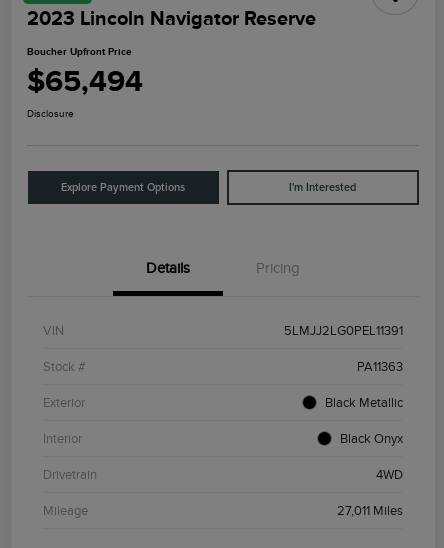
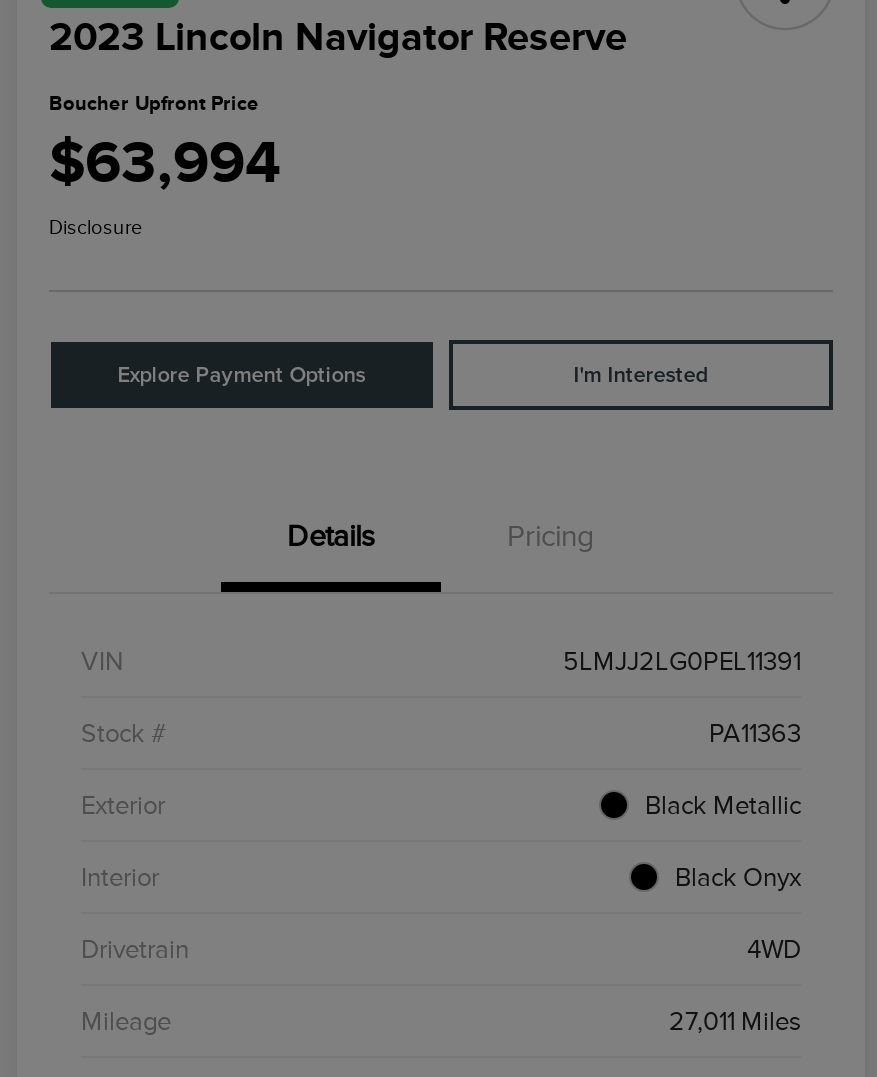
- $65,494
+ $63,994
